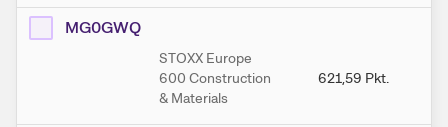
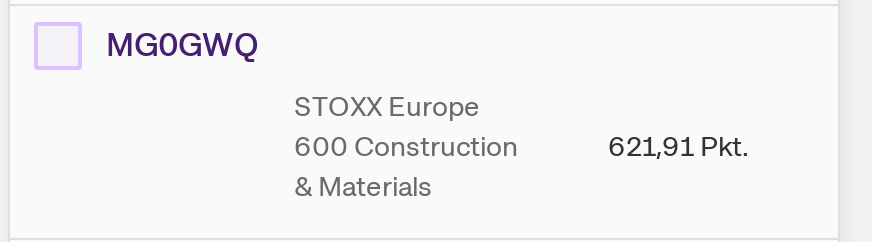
- 621,59 Pkt.
+ 621,91 Pkt.
